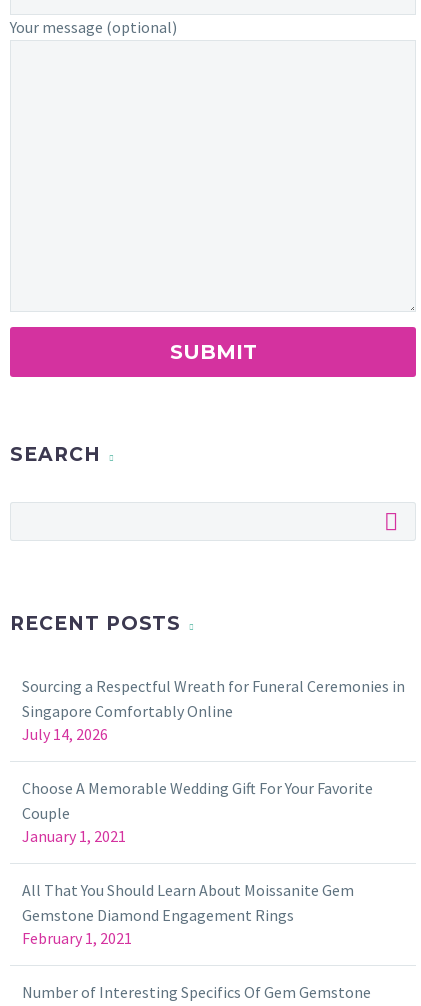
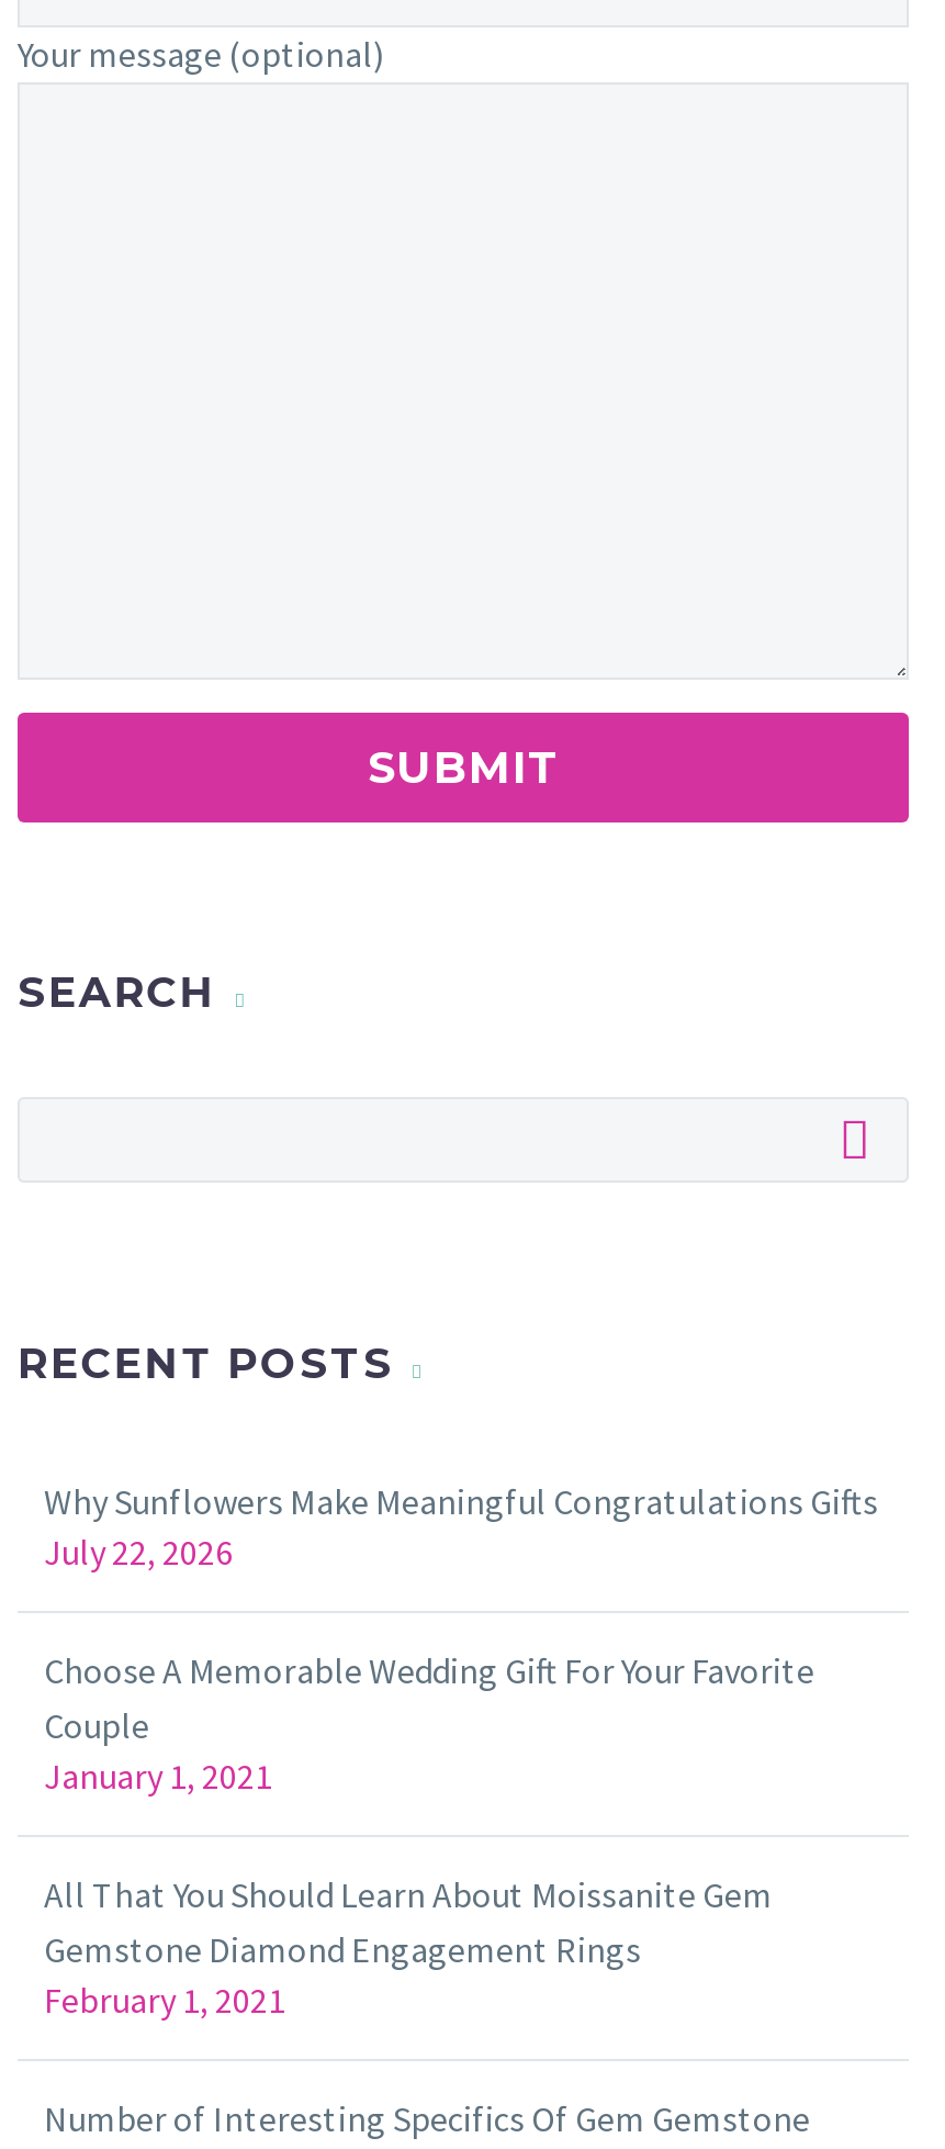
- Sourcing a Respectful Wreath for Funeral Ceremonies in
- Singapore Comfortably Online
- July 14, 2026
+ Why Sunflowers Make Meaningful Congratulations Gifts
+ July 22, 2026
